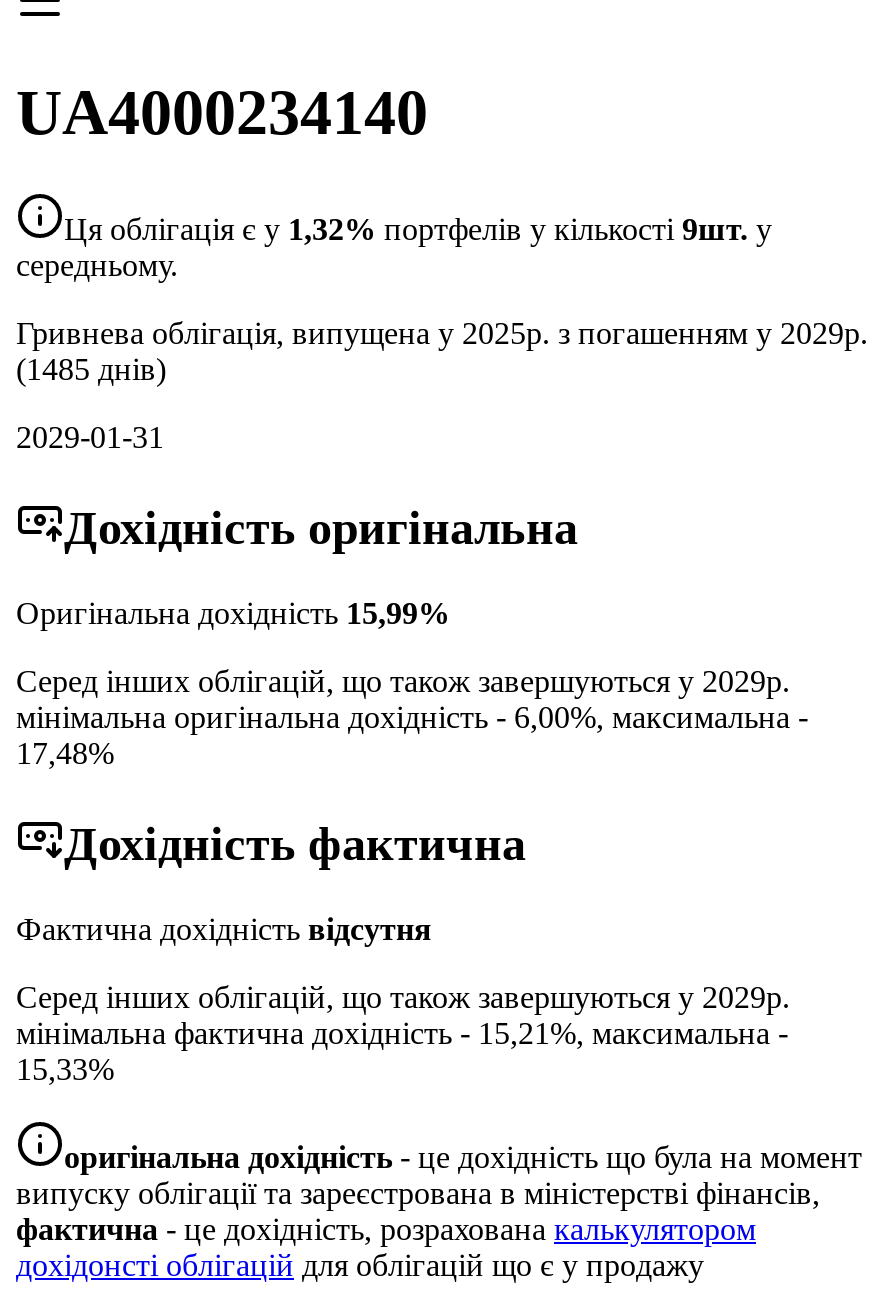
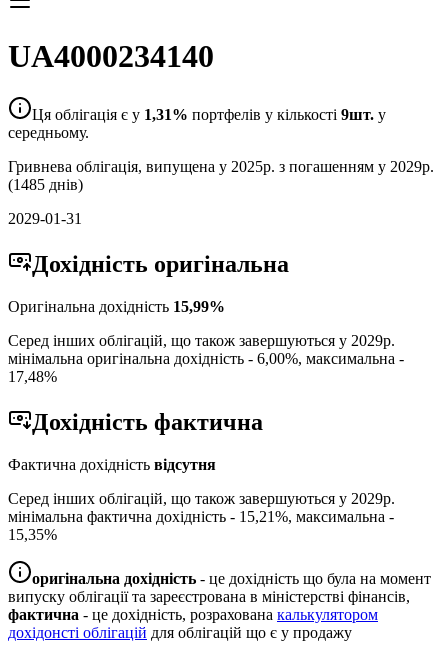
- Ця облігація є у 1,32% портфелів у кількості 9шт. у
+ Ця облігація є у 1,31% портфелів у кількості 9шт. у

- 15,33%
+ 15,35%
